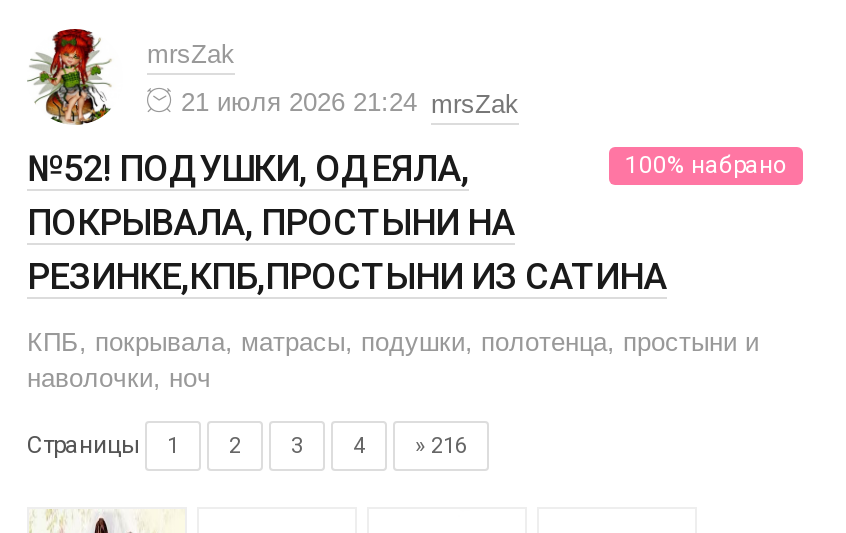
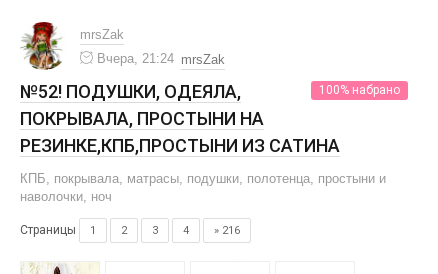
- 21 июля 2026 21:24 mrsZak
+ Вчера, 21:24 mrsZak
